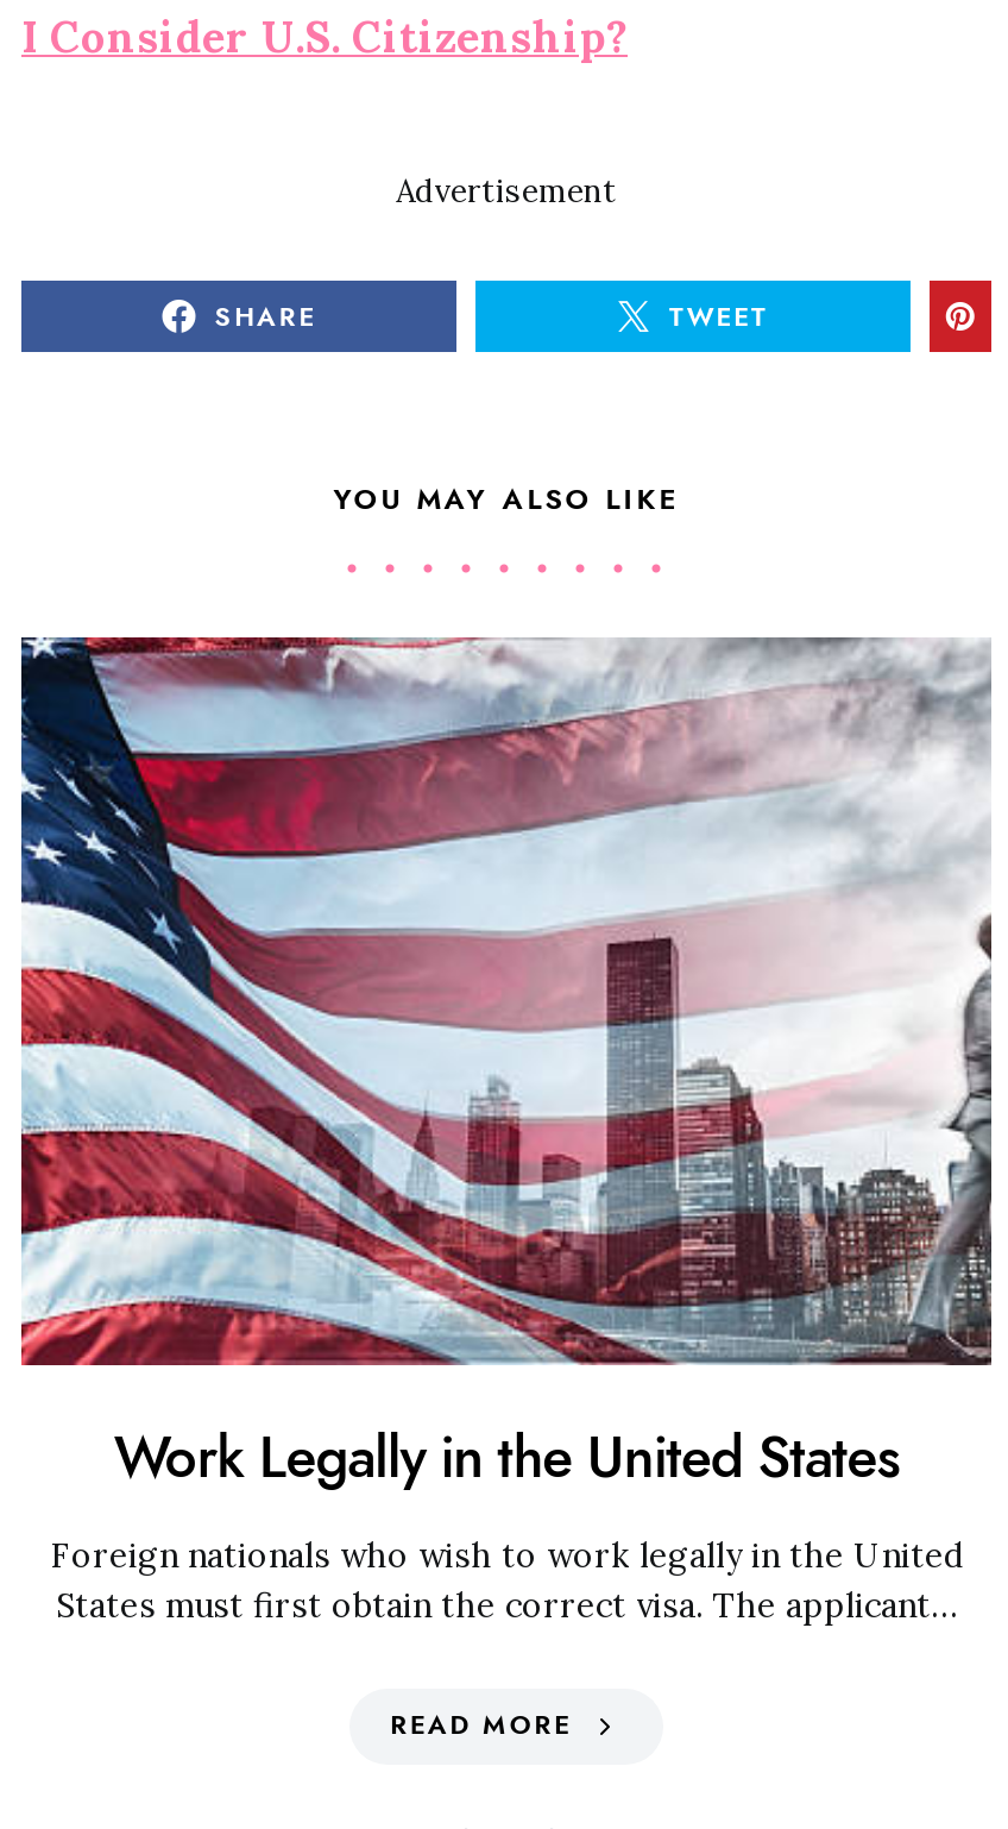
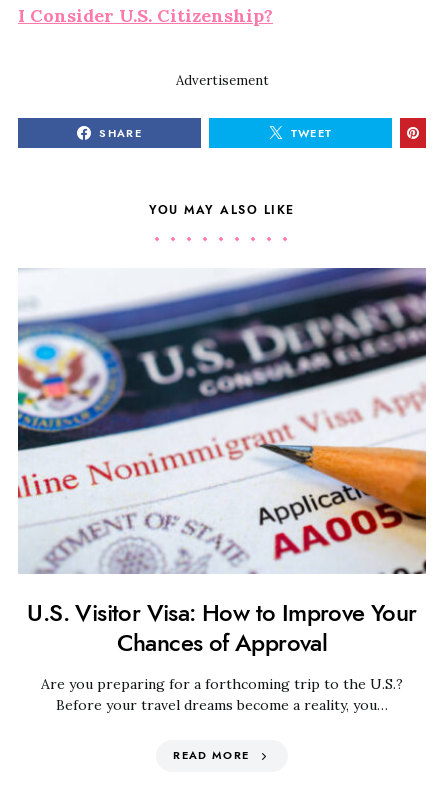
- [image]
- Work Legally in the United States
+ [image]
+ U.S. Visitor Visa: How to Improve Your
+ Chances of Approval

- Foreign nationals who wish to work legally in the United
- States must first obtain the correct visa. The applicant…
+ Are you preparing for a forthcoming trip to the U.S.?
+ Before your travel dreams become a reality, you…
